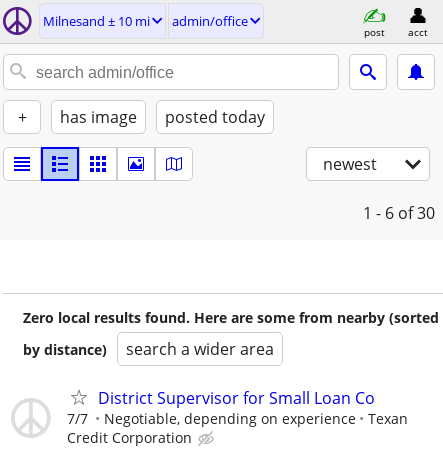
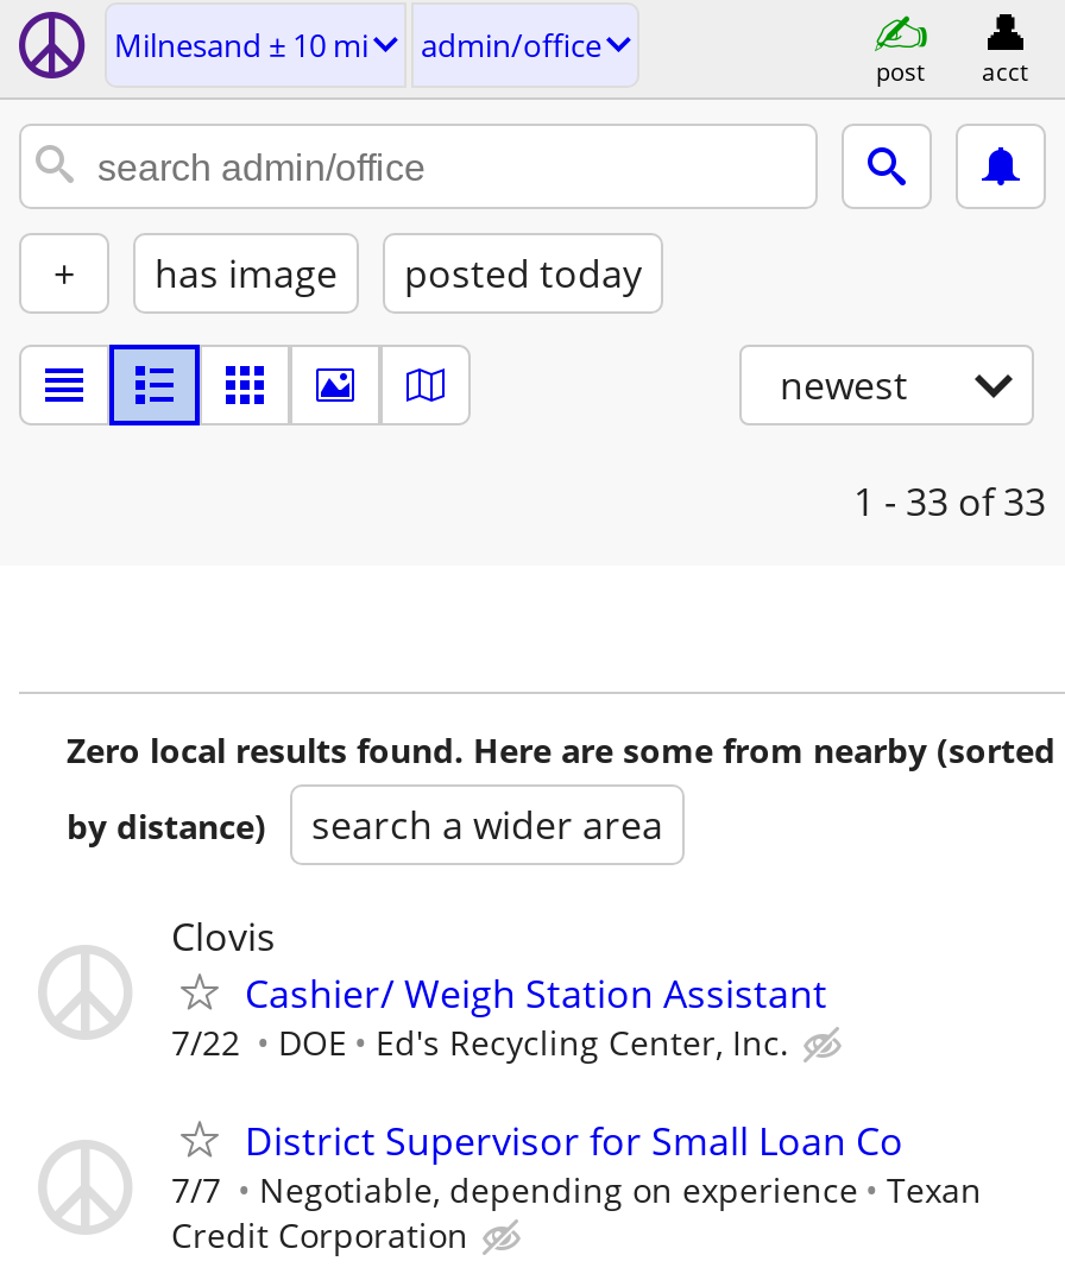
- 1 - 6 of 30
+ 1 - 33 of 33

+ Clovis
+ Cashier/ Weigh Station Assistant
+ 7/22
+ DOE
+ Ed's Recycling Center, Inc.
